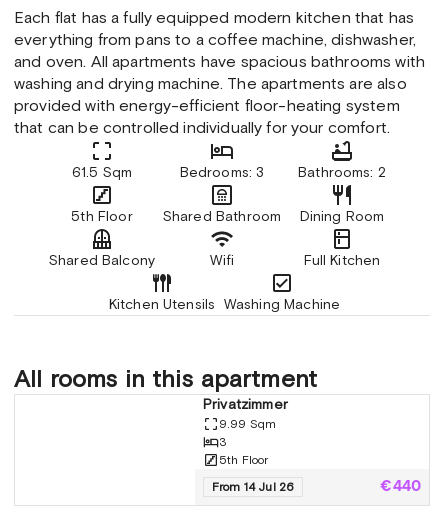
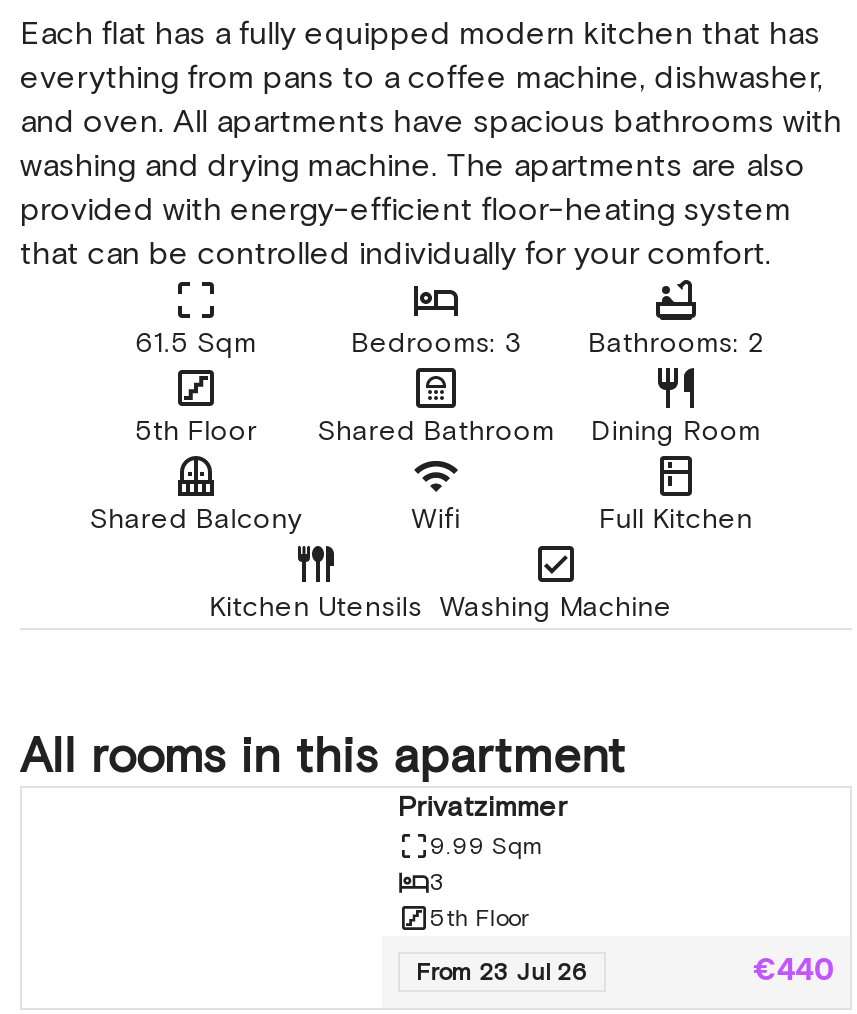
- From 14 Jul 26
+ From 23 Jul 26
